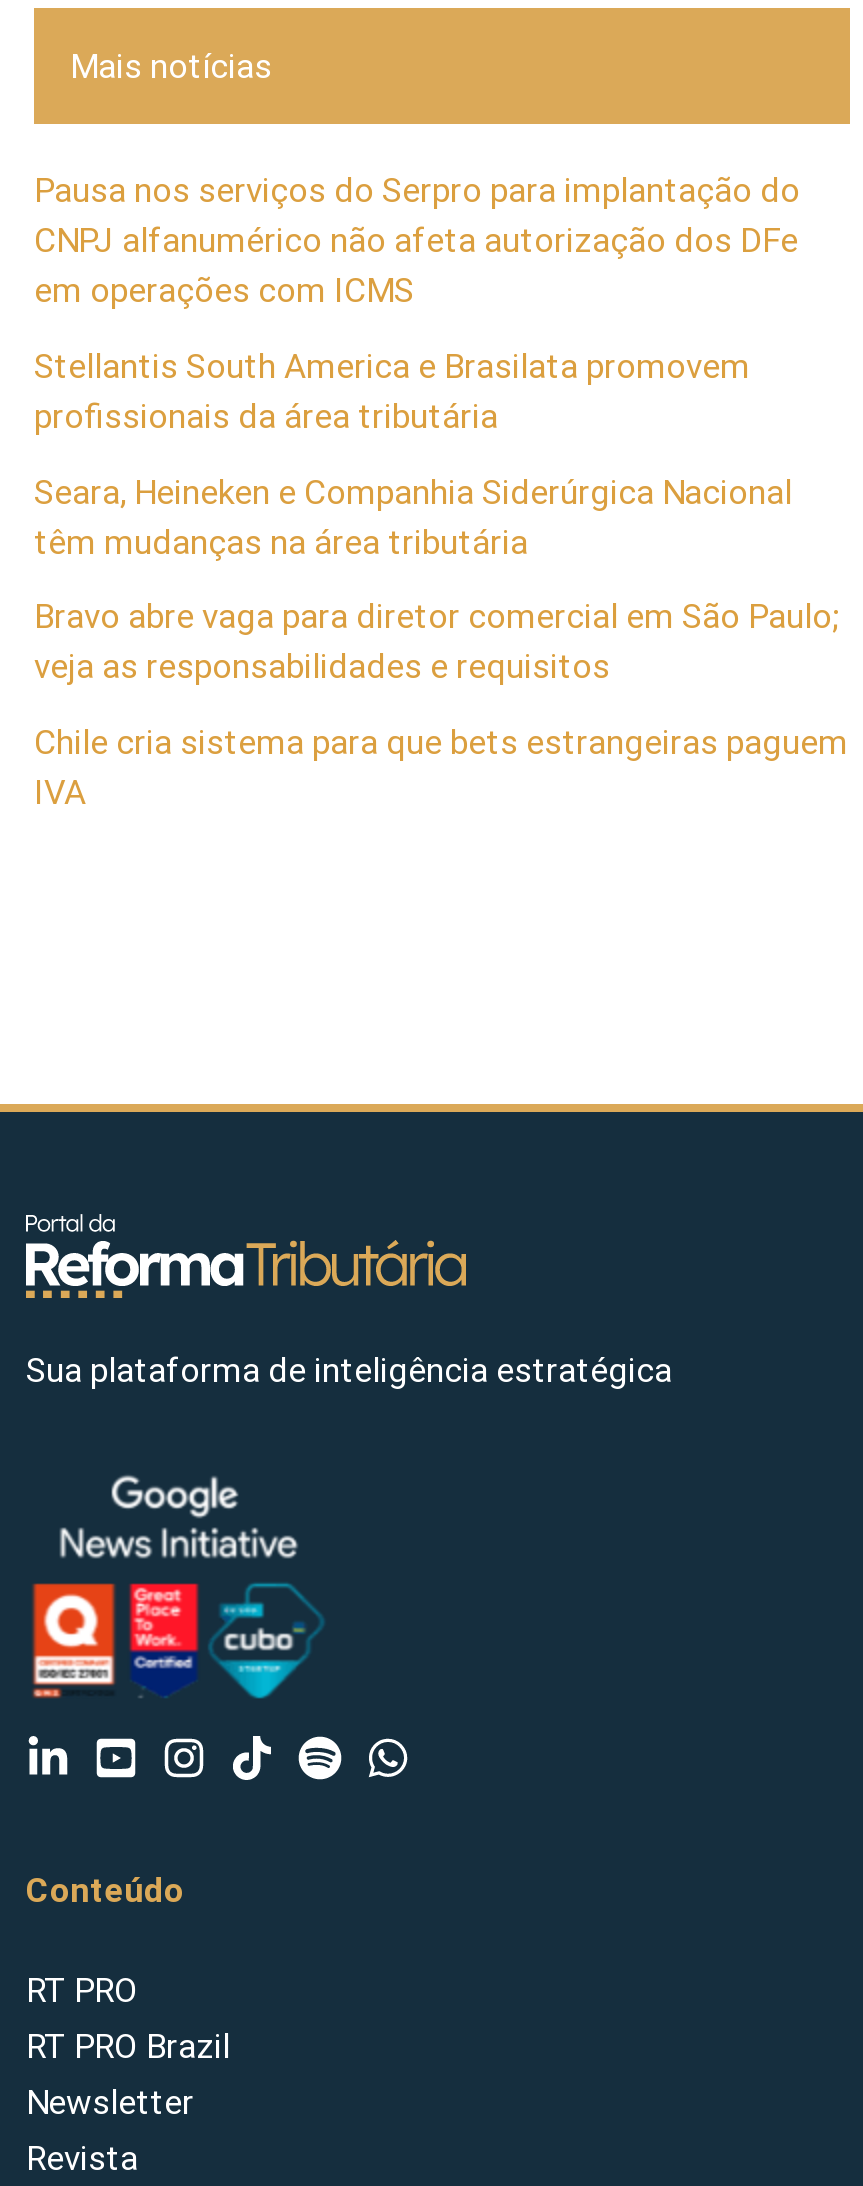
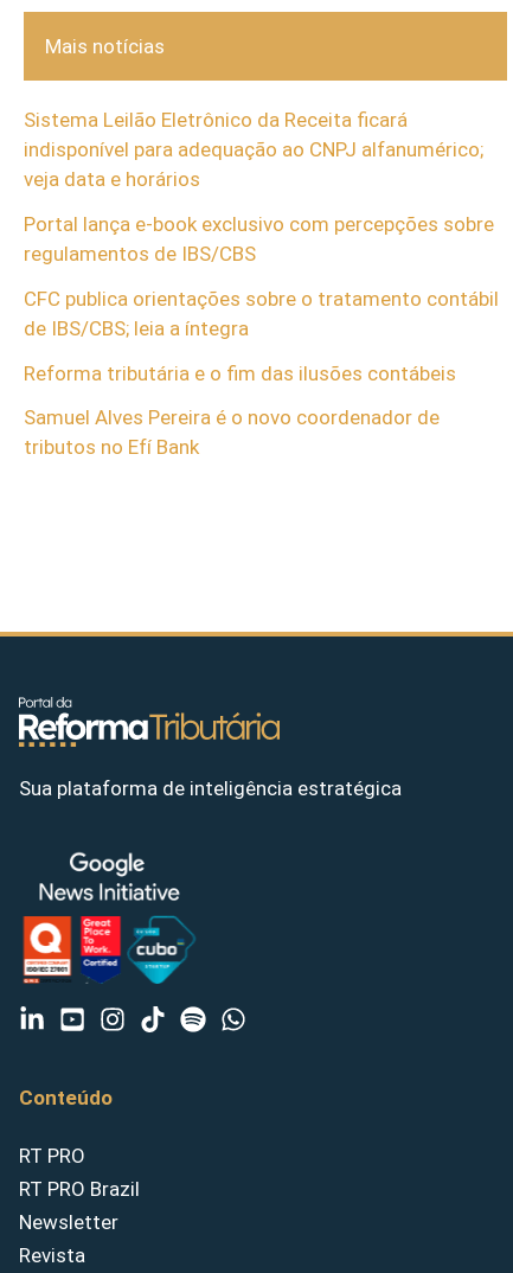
- Pausa nos serviços do Serpro para implantação do
- CNPJ alfanumérico não afeta autorização dos DFe
- em operações com ICMS
+ Sistema Leilão Eletrônico da Receita ficará
+ indisponível para adequação ao CNPJ alfanumérico;
+ veja data e horários

- Stellantis South America e Brasilata promovem
- profissionais da área tributária
+ Portal lança e-book exclusivo com percepções sobre
+ regulamentos de IBS/CBS

- Seara, Heineken e Companhia Siderúrgica Nacional
- têm mudanças na área tributária
+ CFC publica orientações sobre o tratamento contábil
+ de IBS/CBS; leia a íntegra

- Bravo abre vaga para diretor comercial em São Paulo;
- veja as responsabilidades e requisitos
+ Reforma tributária e o fim das ilusões contábeis

- Chile cria sistema para que bets estrangeiras paguem
- IVA
+ Samuel Alves Pereira é o novo coordenador de
+ tributos no Efí Bank
